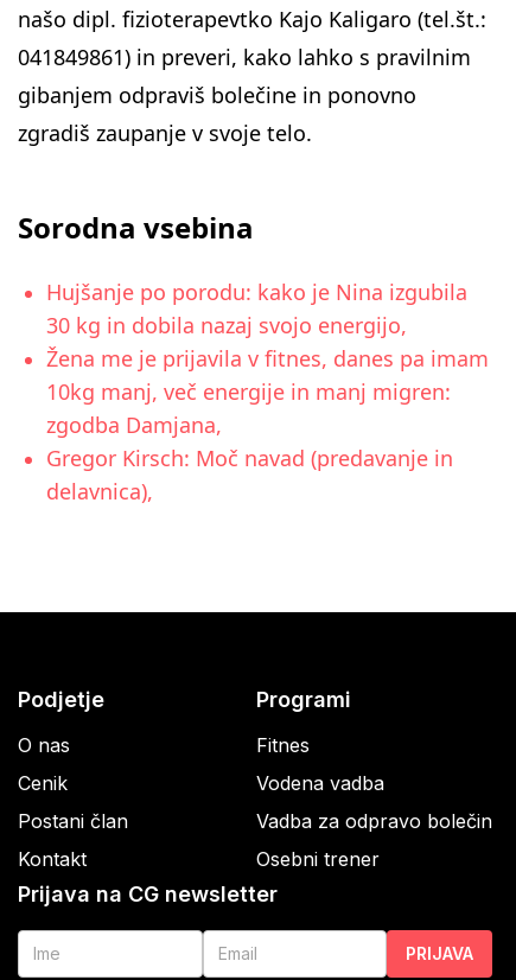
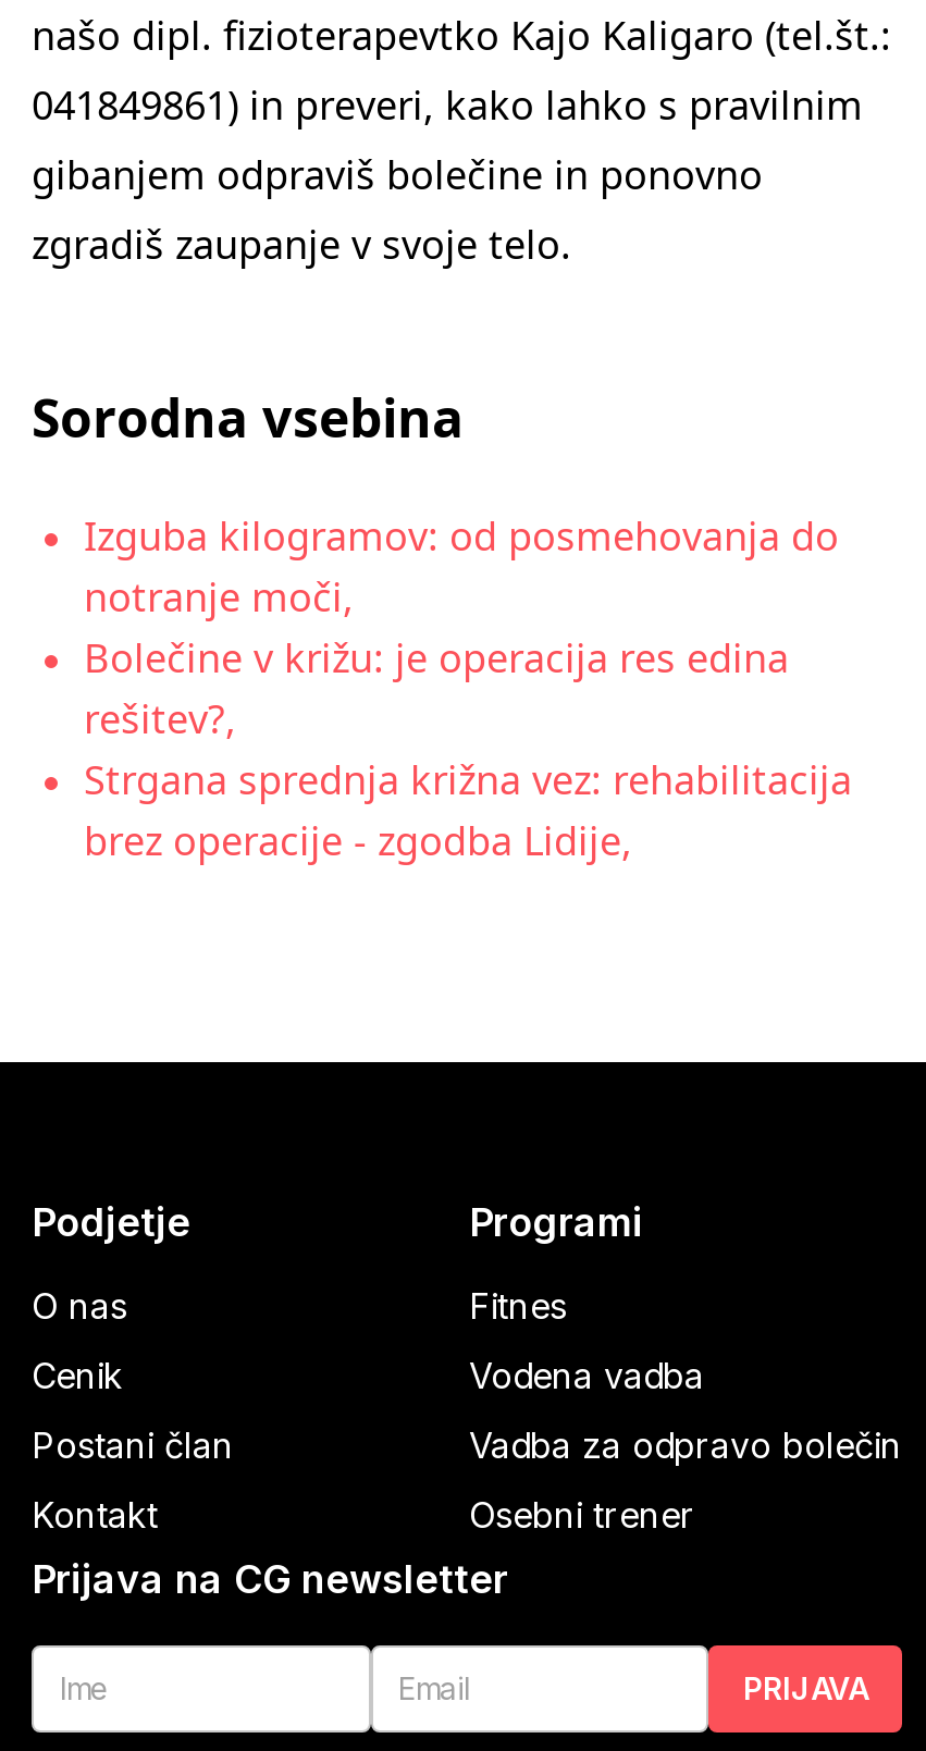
- Hujšanje po porodu: kako je Nina izgubila
- 30 kg in dobila nazaj svojo energijo,
- Žena me je prijavila v fitnes, danes pa imam
- 10kg manj, več energije in manj migren:
- zgodba Damjana,
- Gregor Kirsch: Moč navad (predavanje in
- delavnica),
+ Izguba kilogramov: od posmehovanja do
+ notranje moči,
+ Bolečine v križu: je operacija res edina
+ rešitev?,
+ Strgana sprednja križna vez: rehabilitacija
+ brez operacije - zgodba Lidije,
